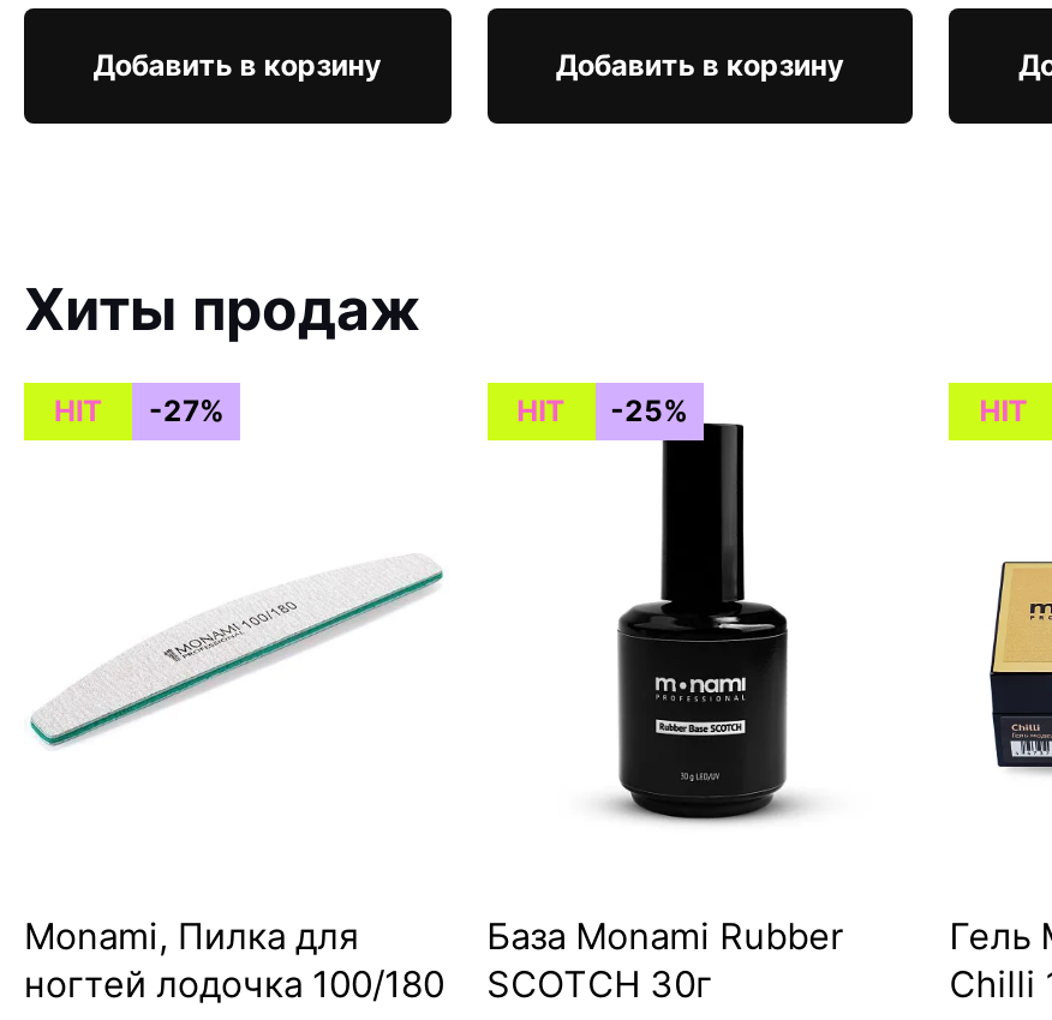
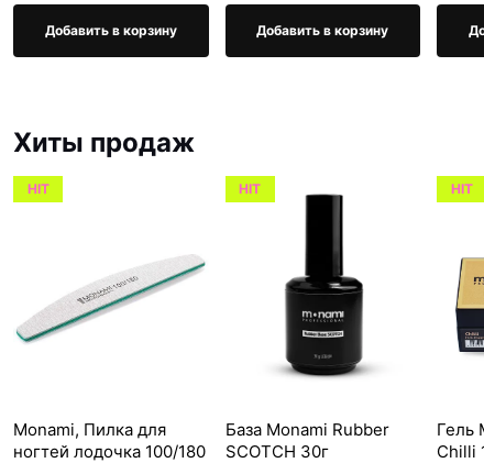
- -27%

- -25%
